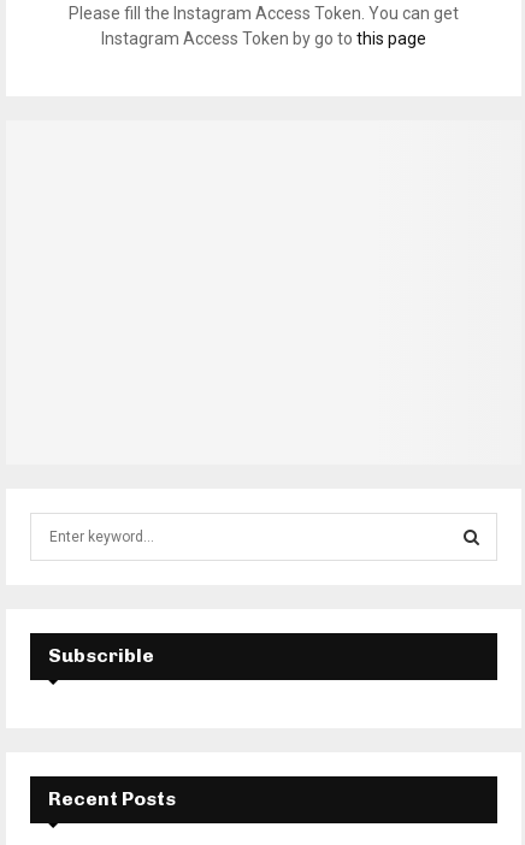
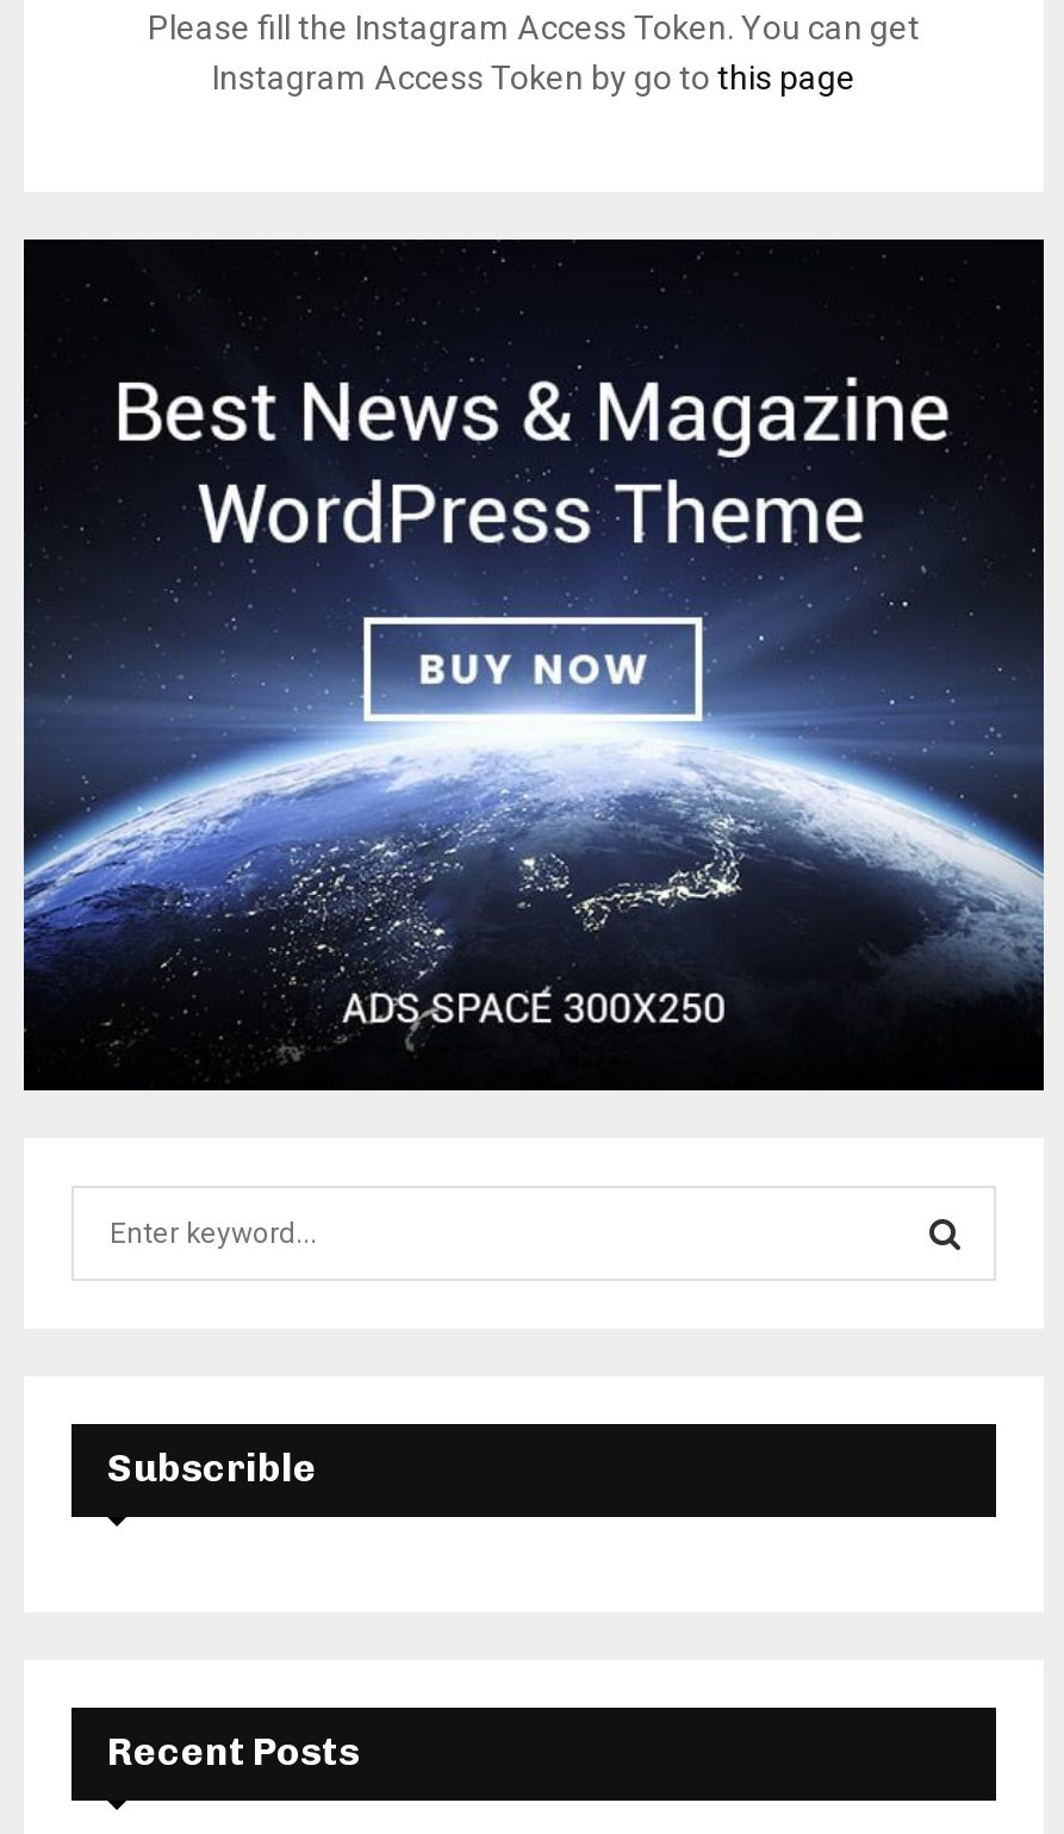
+ [image]
